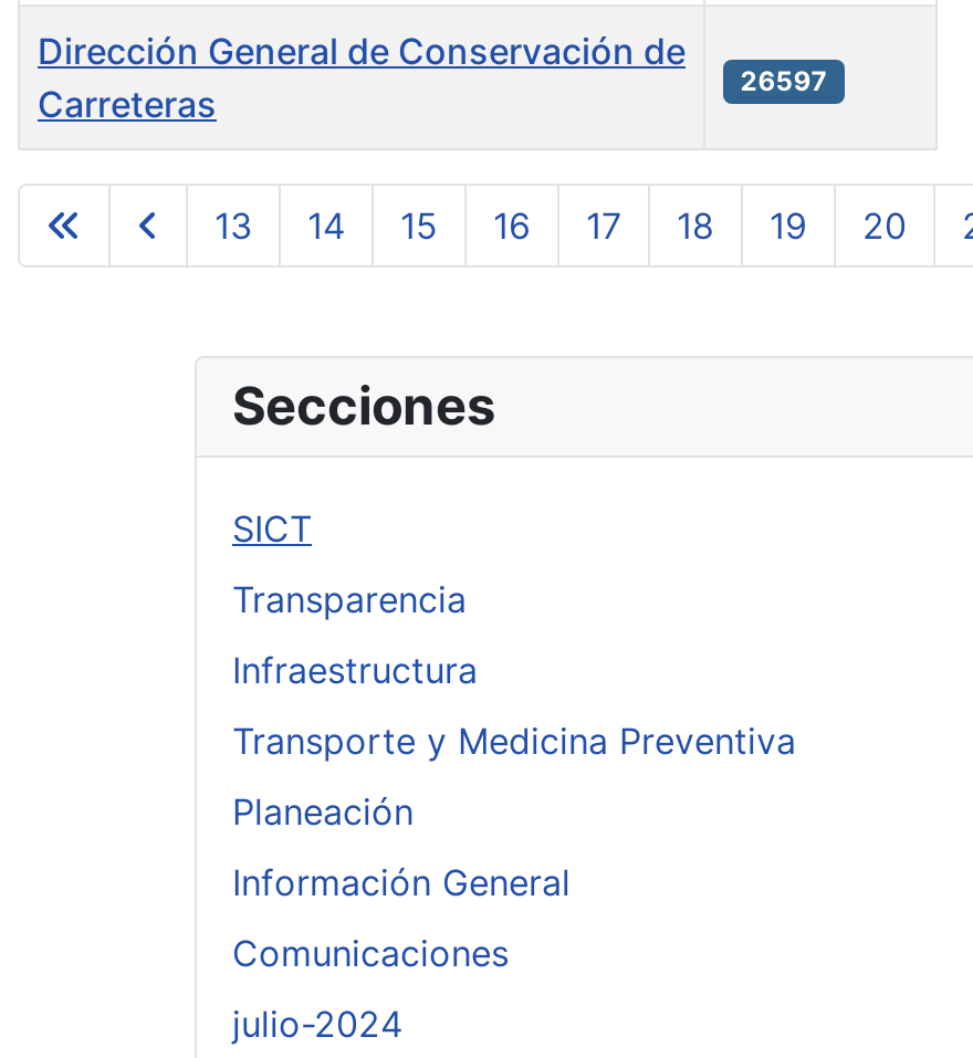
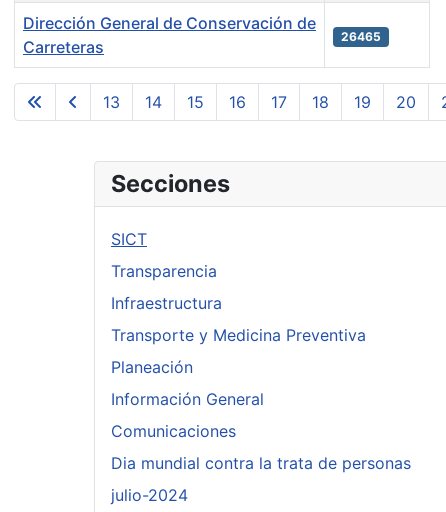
- 26597
+ 26465

+ Dia mundial contra la trata de personas
